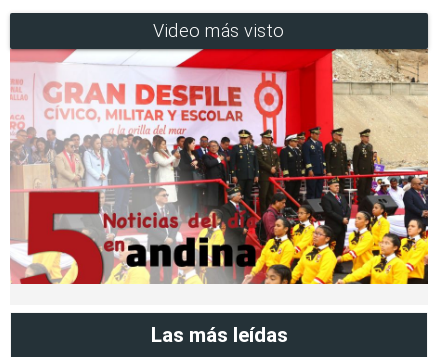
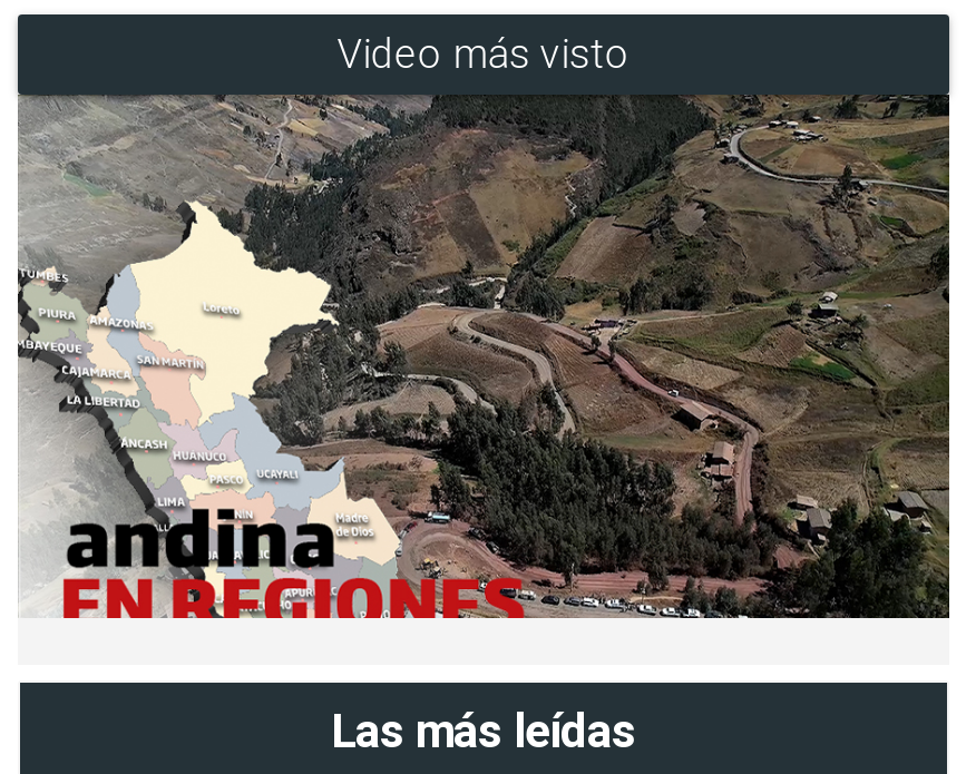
- [image]
+ [image]
